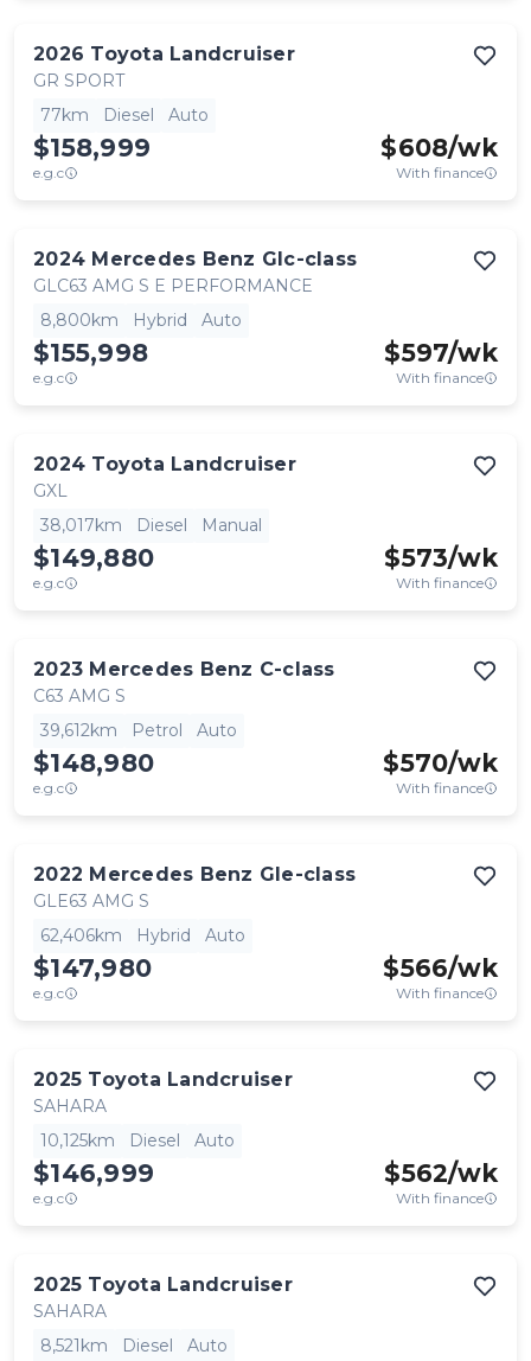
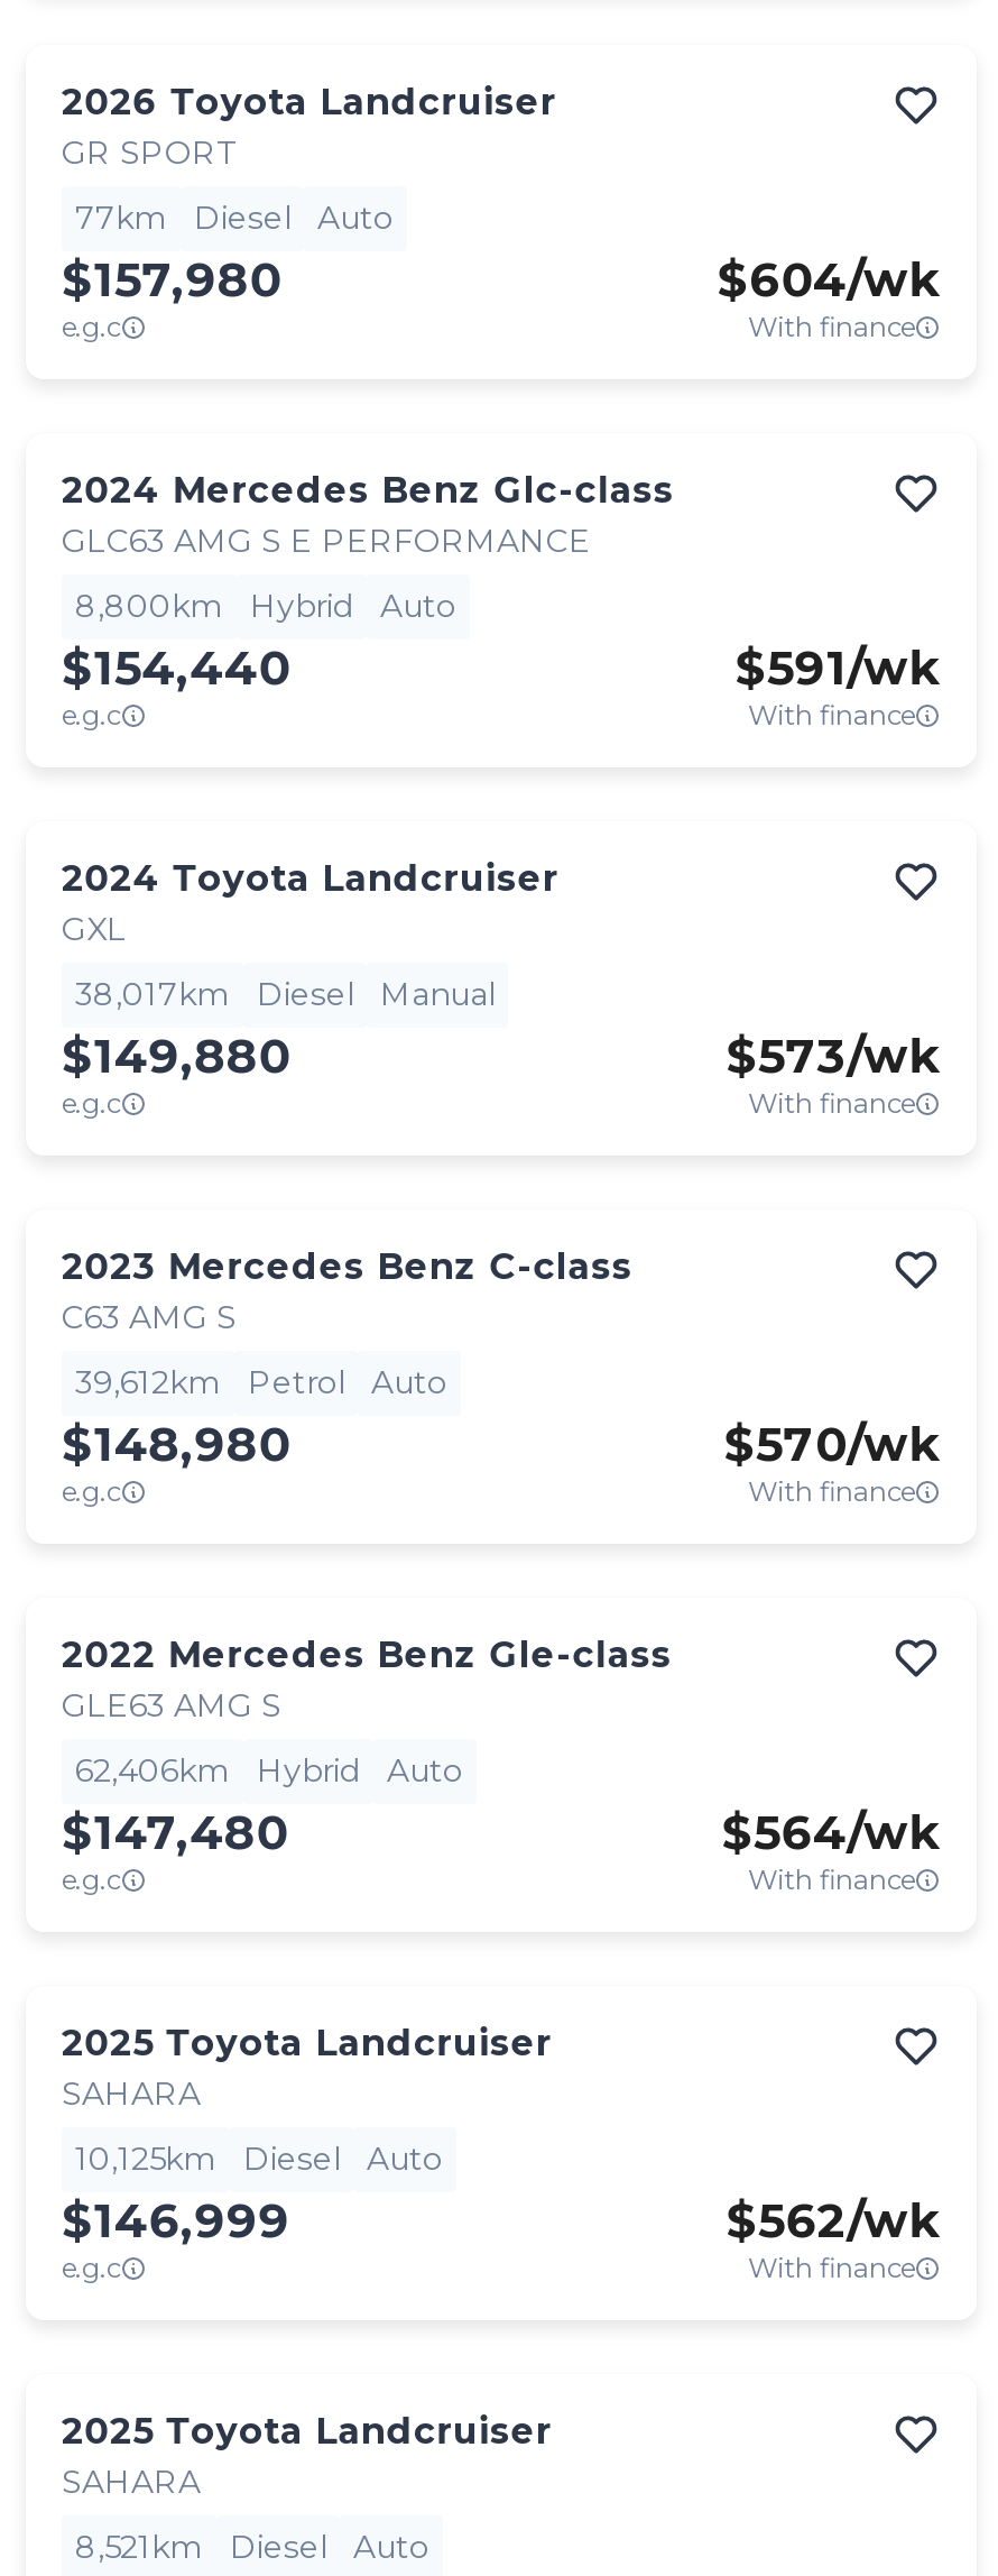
- $158,999
+ $157,980

- $608/wk
+ $604/wk

- $155,998
+ $154,440

- $597/wk
+ $591/wk

- $147,980
+ $147,480

- $566/wk
+ $564/wk
